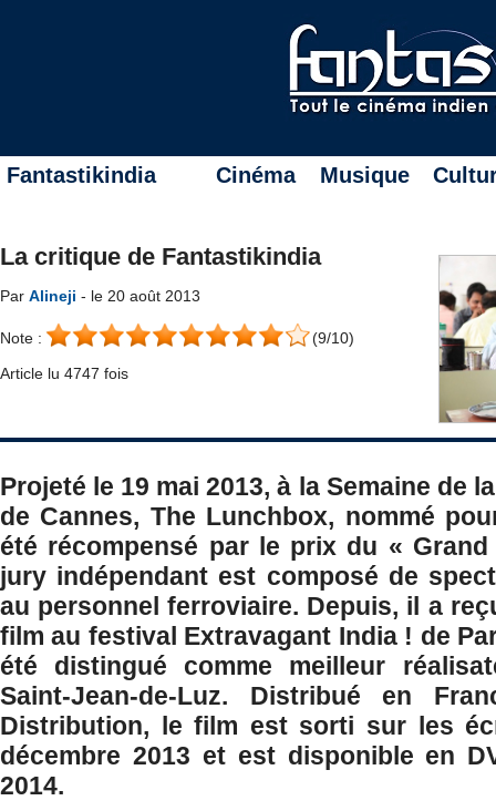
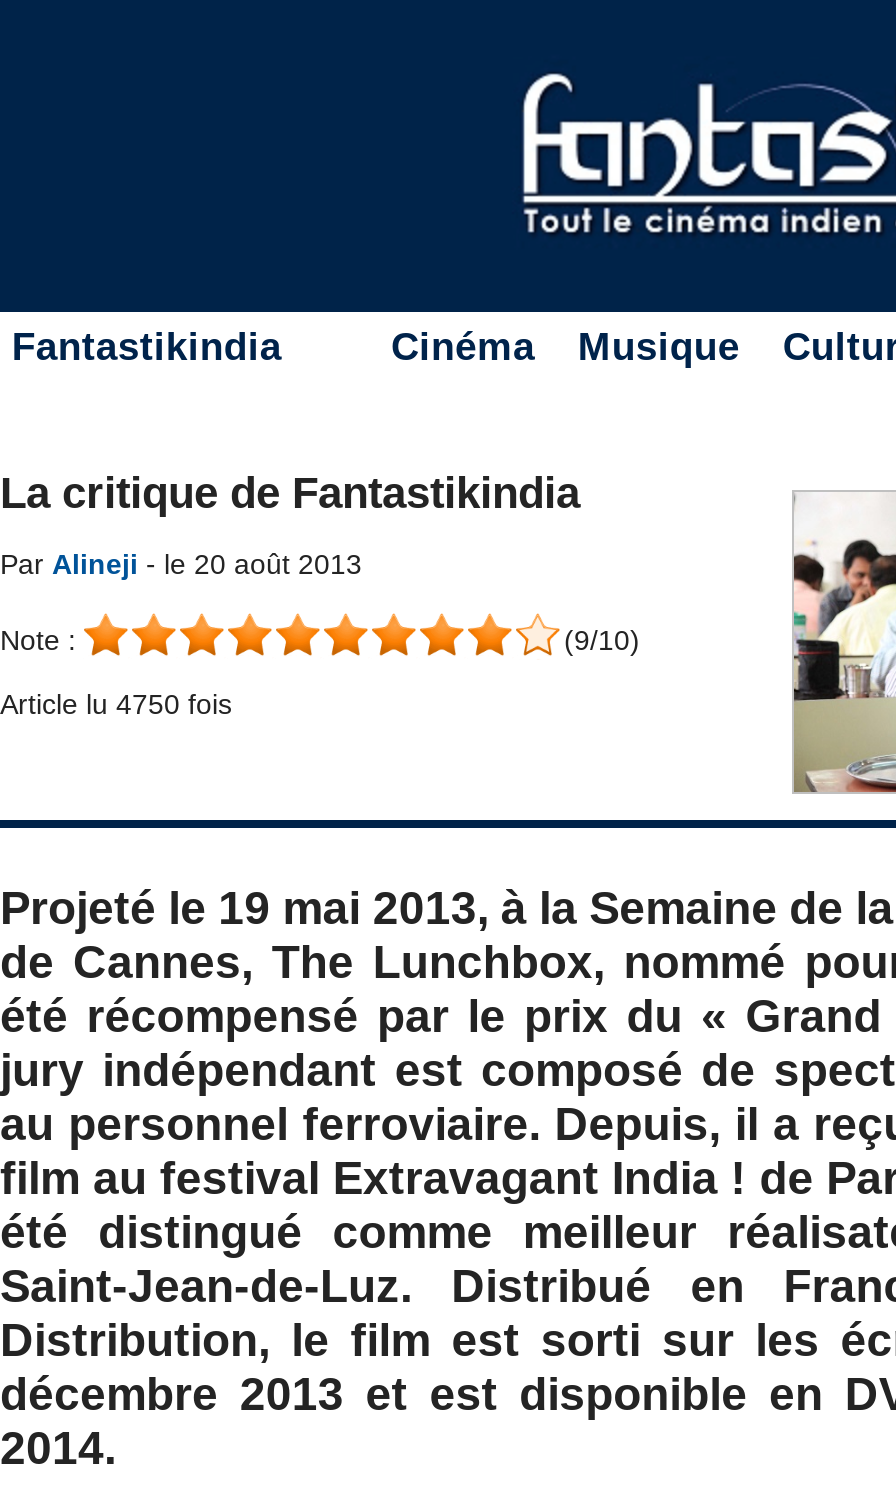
- Article lu 4747 fois
+ Article lu 4750 fois
